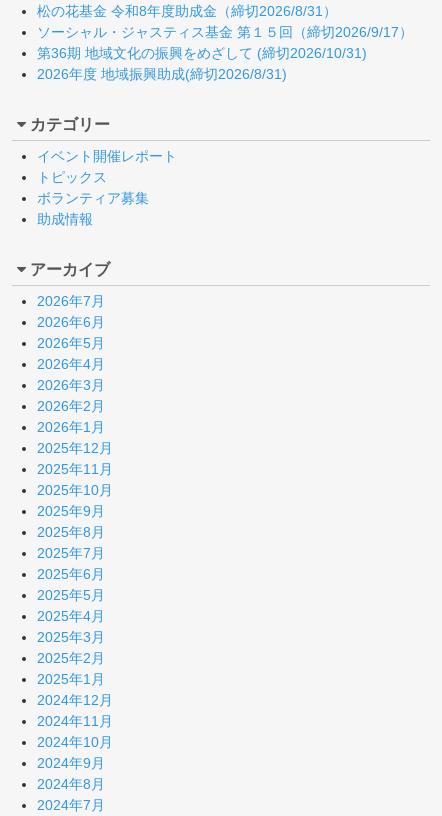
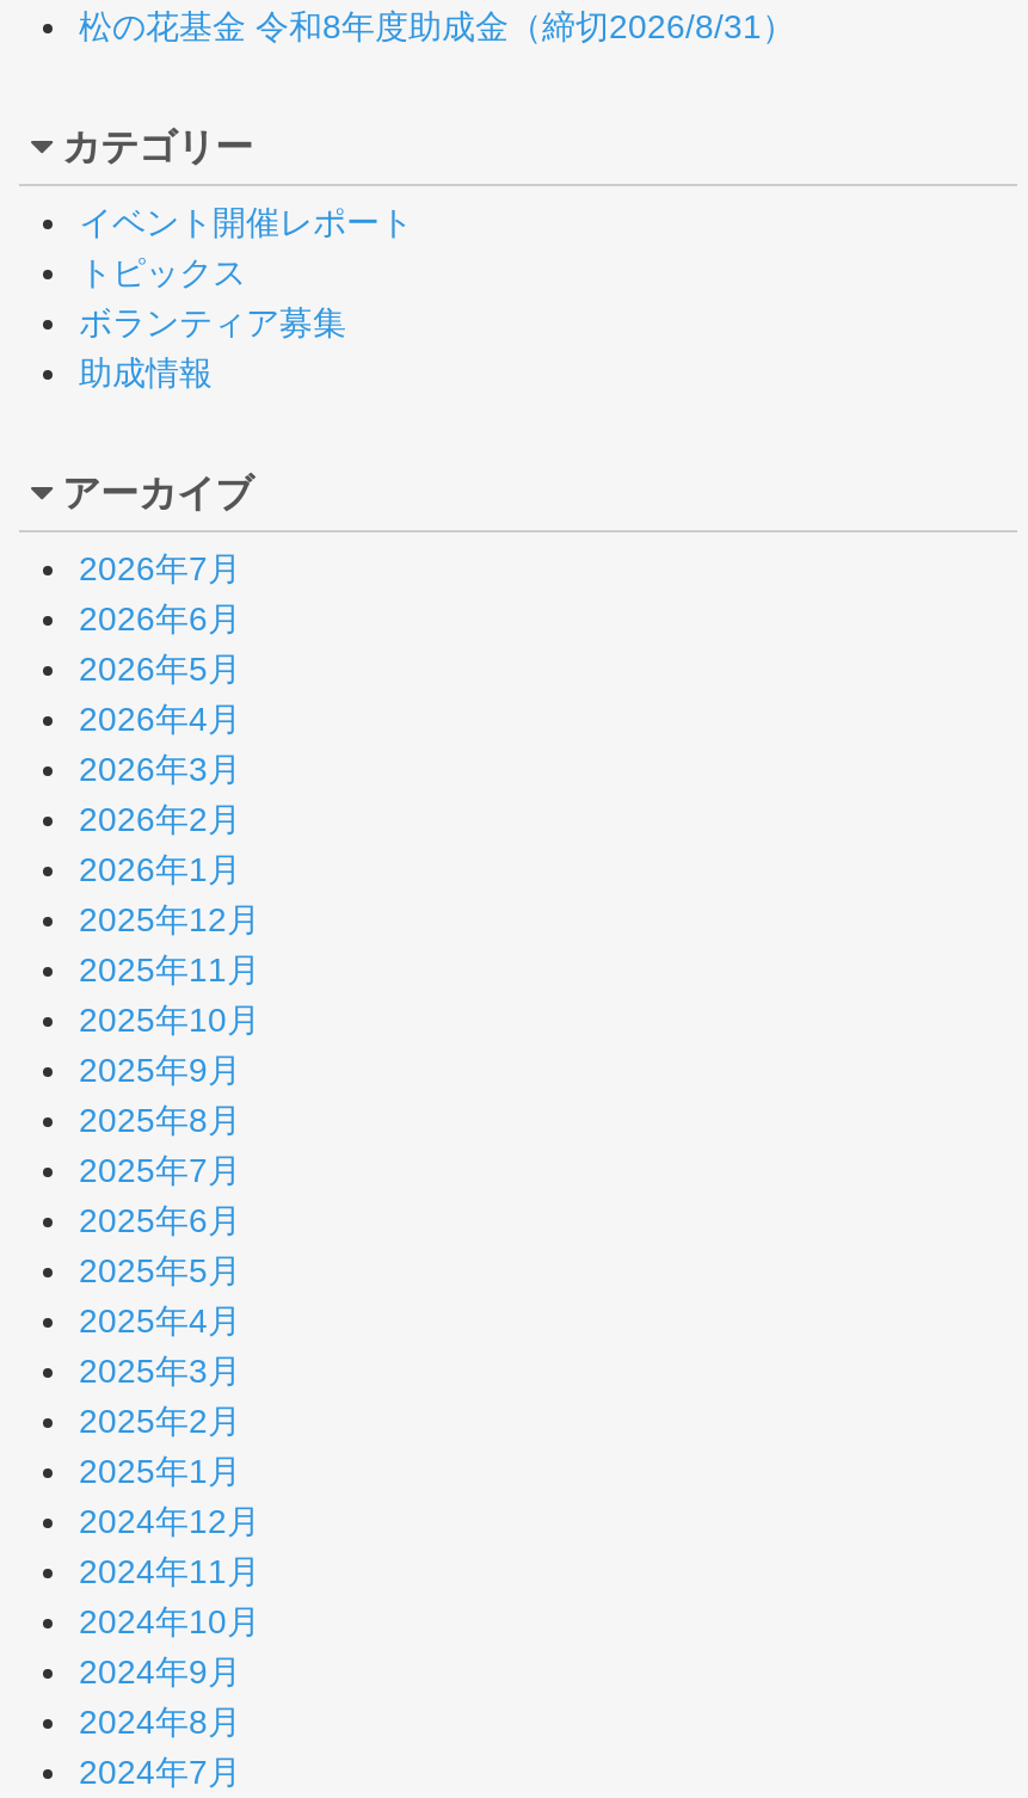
- ソーシャル・ジャスティス基金 第１５回（締切2026/9/17）
- 第36期 地域文化の振興をめざして (締切2026/10/31)
- 2026年度 地域振興助成(締切2026/8/31)
